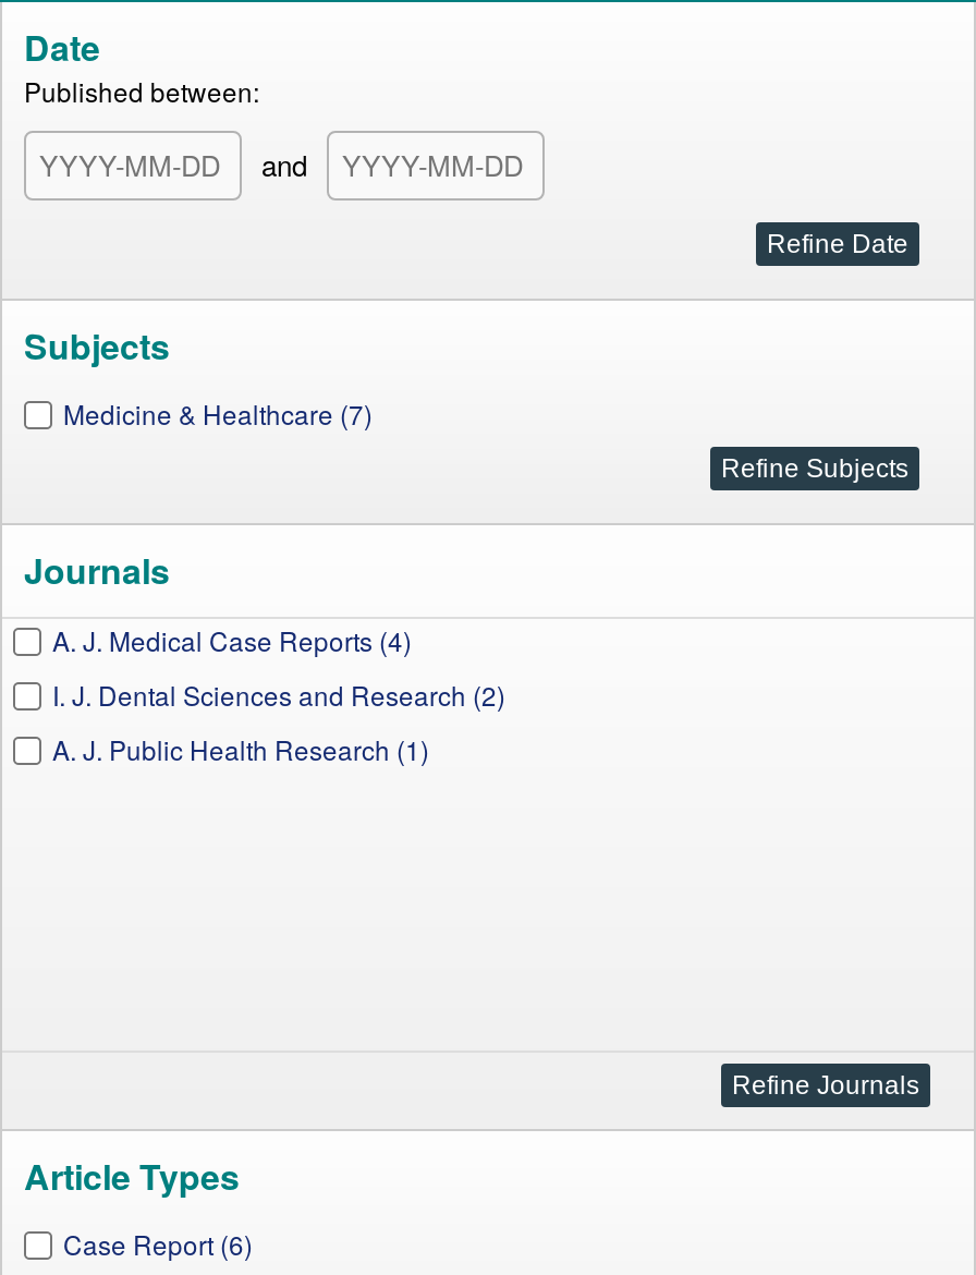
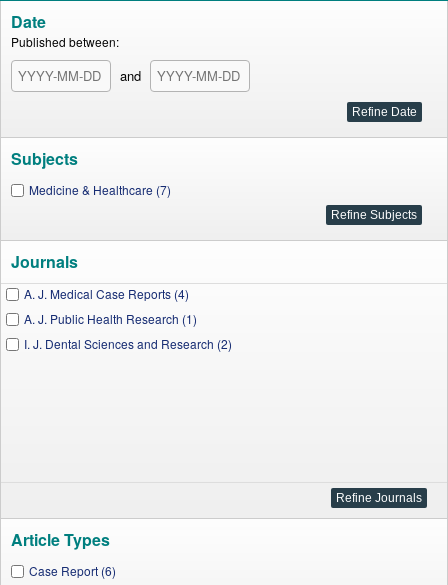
moved down: I. J. Dental Sciences and Research (2)

moved up: A. J. Public Health Research (1)
